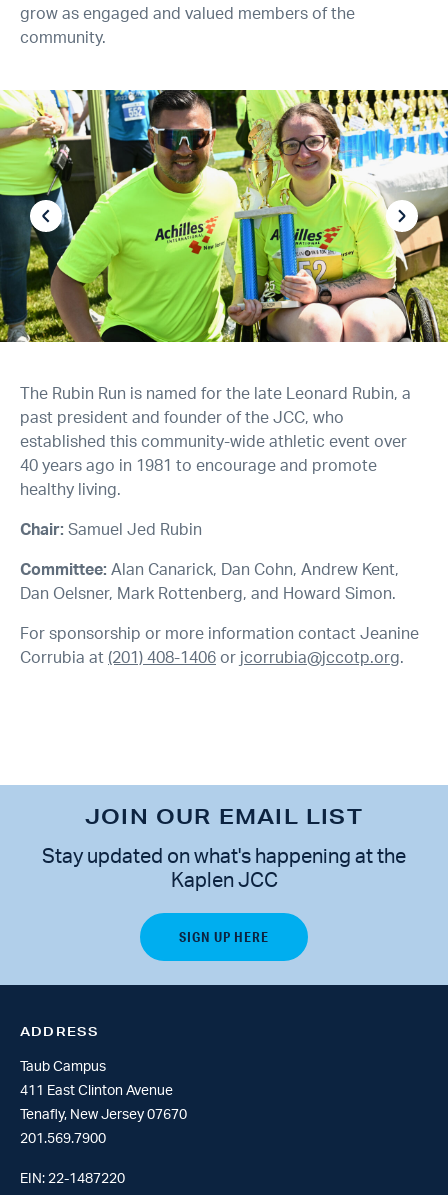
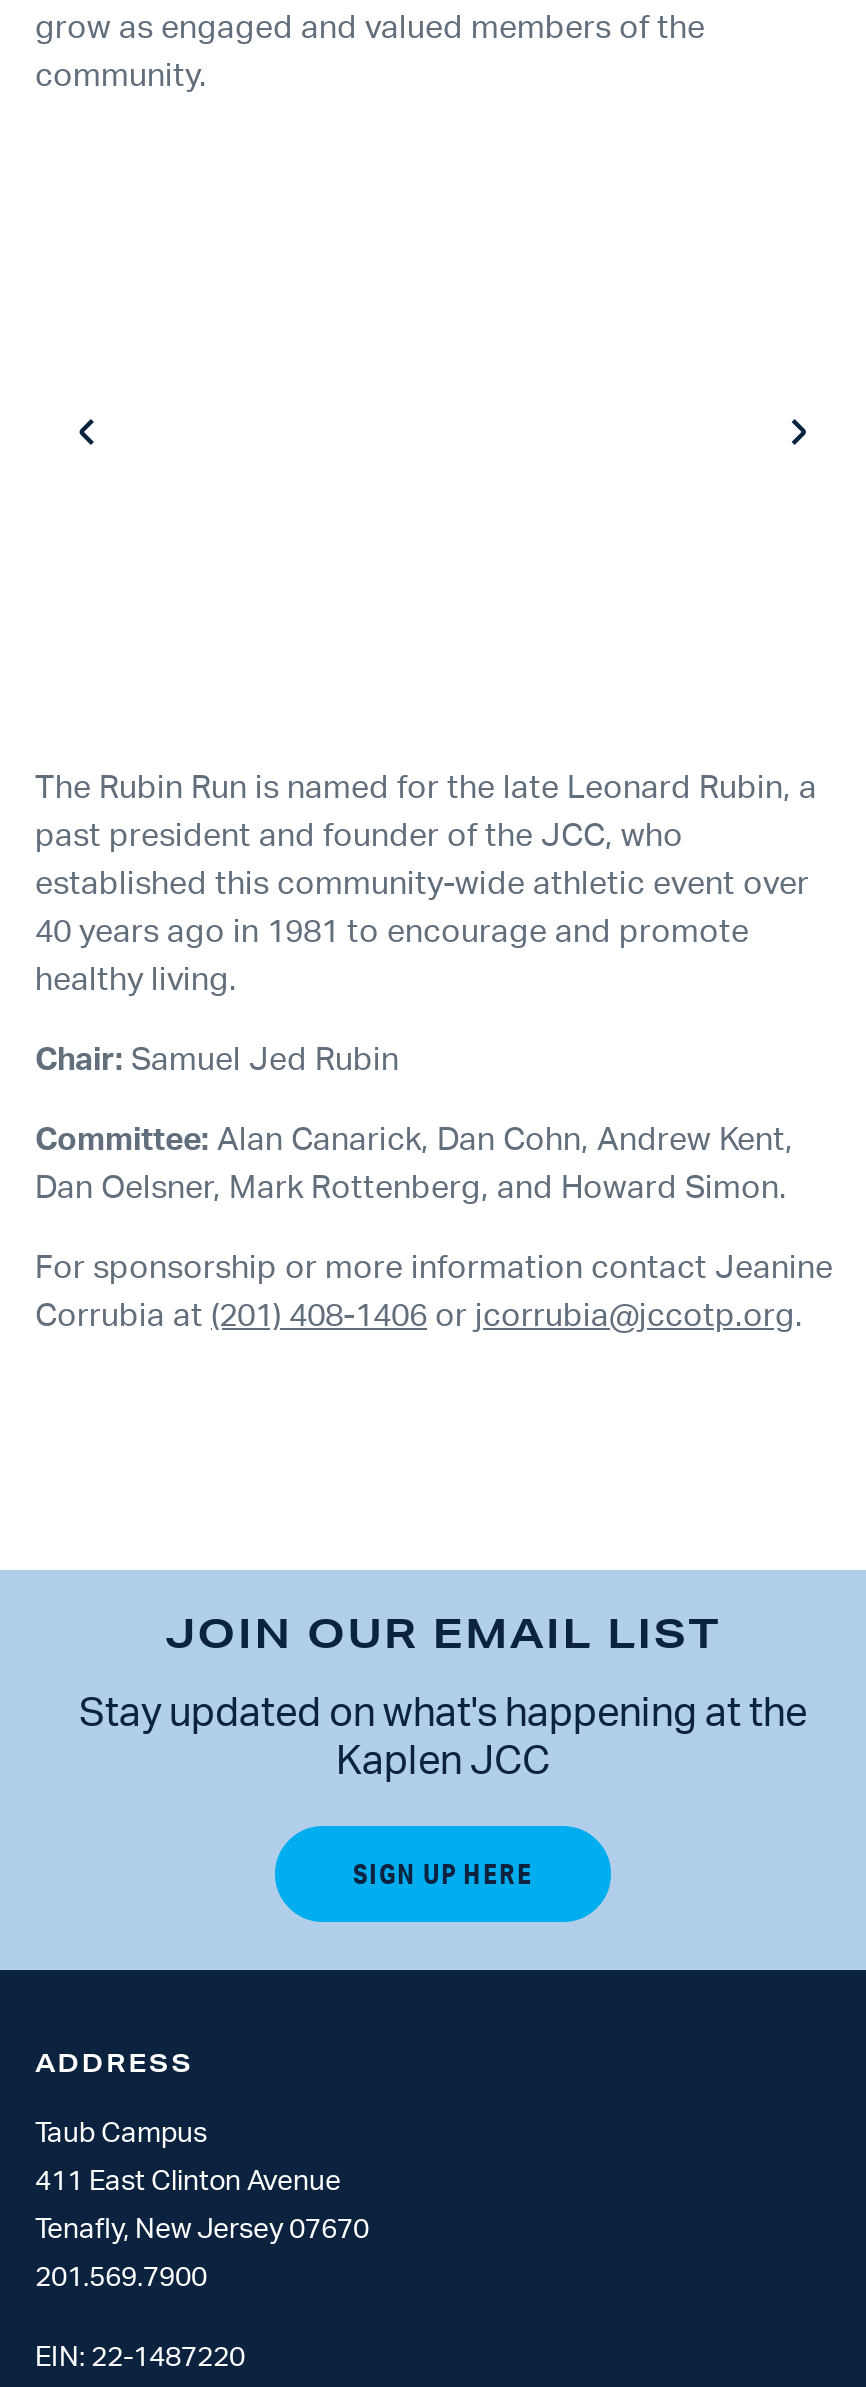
- [image]
